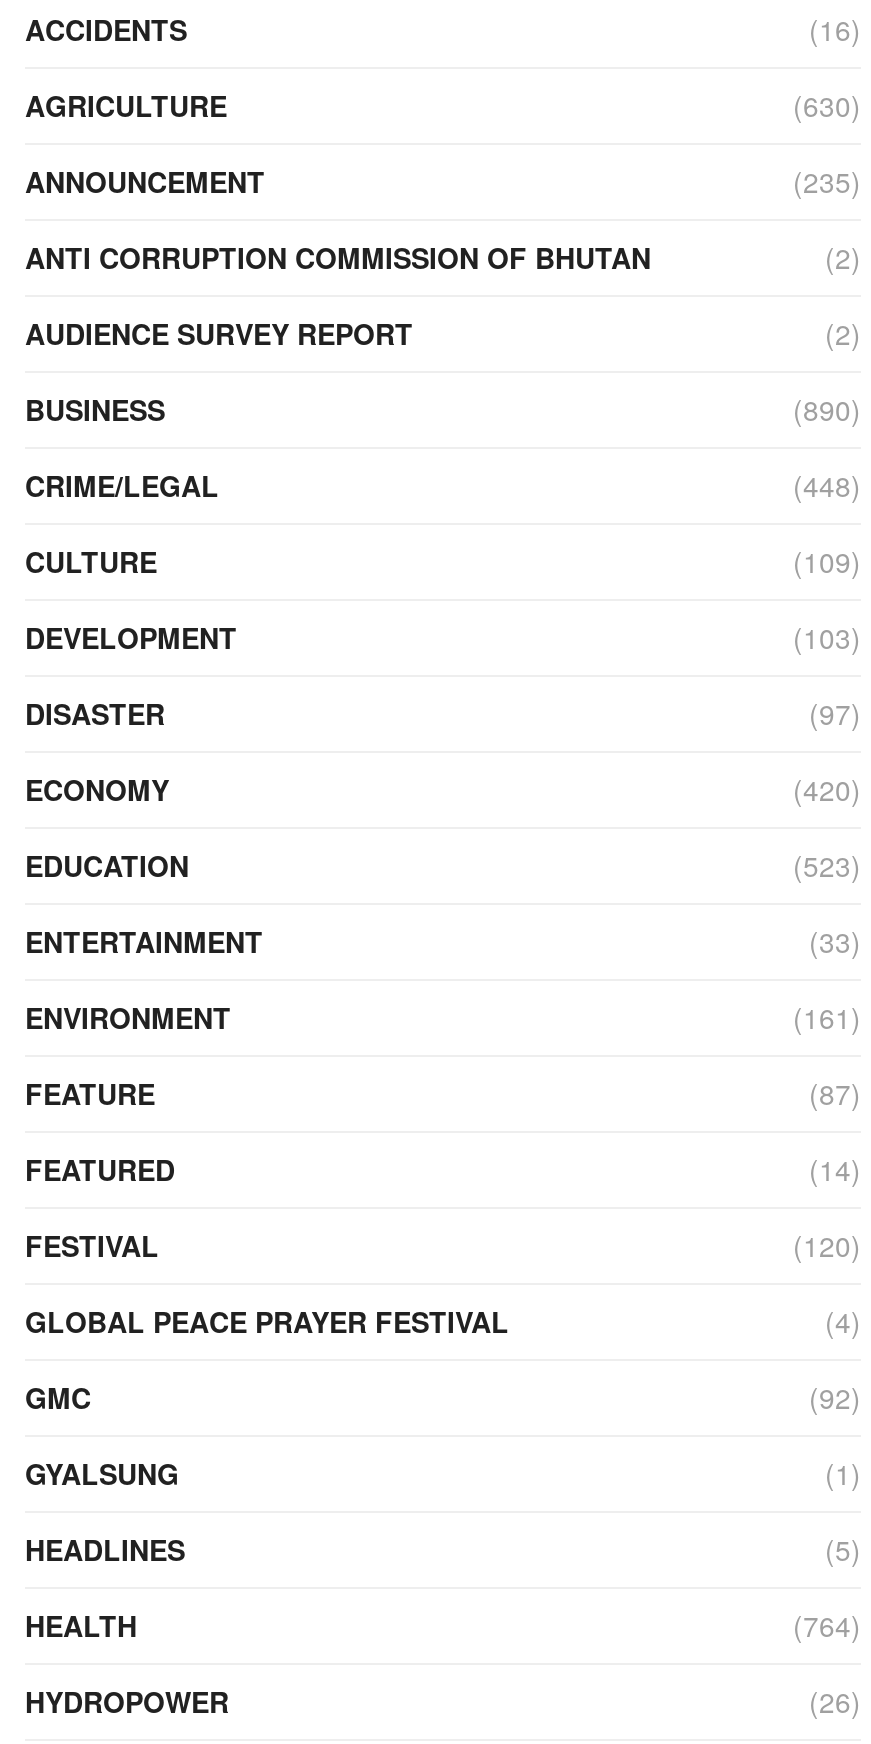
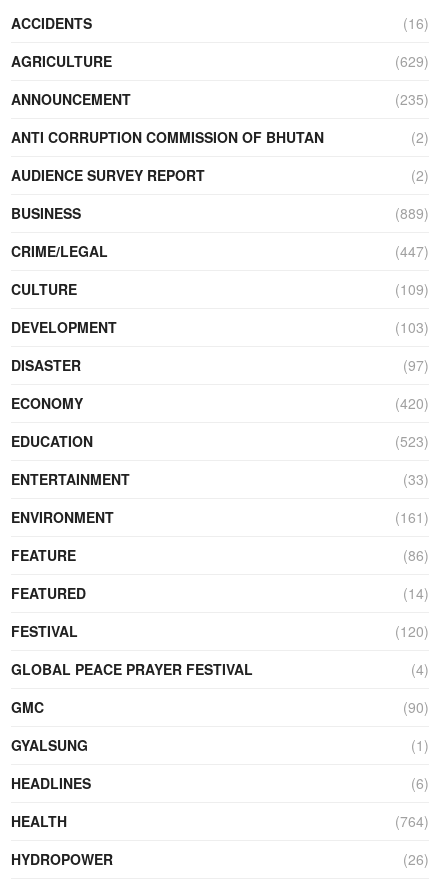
- (630)
+ (629)

- (890)
+ (889)

- (448)
+ (447)

- (87)
+ (86)

- (92)
+ (90)

- (5)
+ (6)
